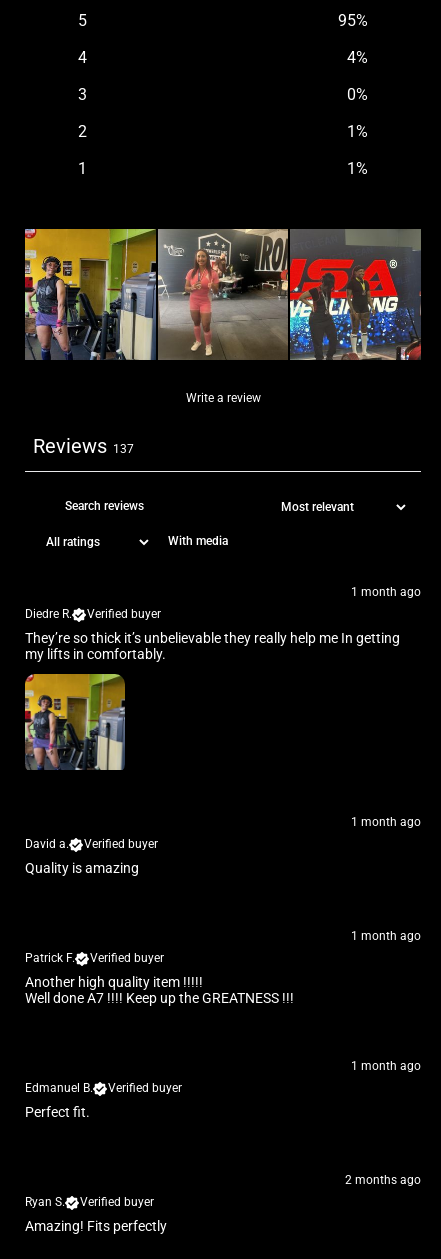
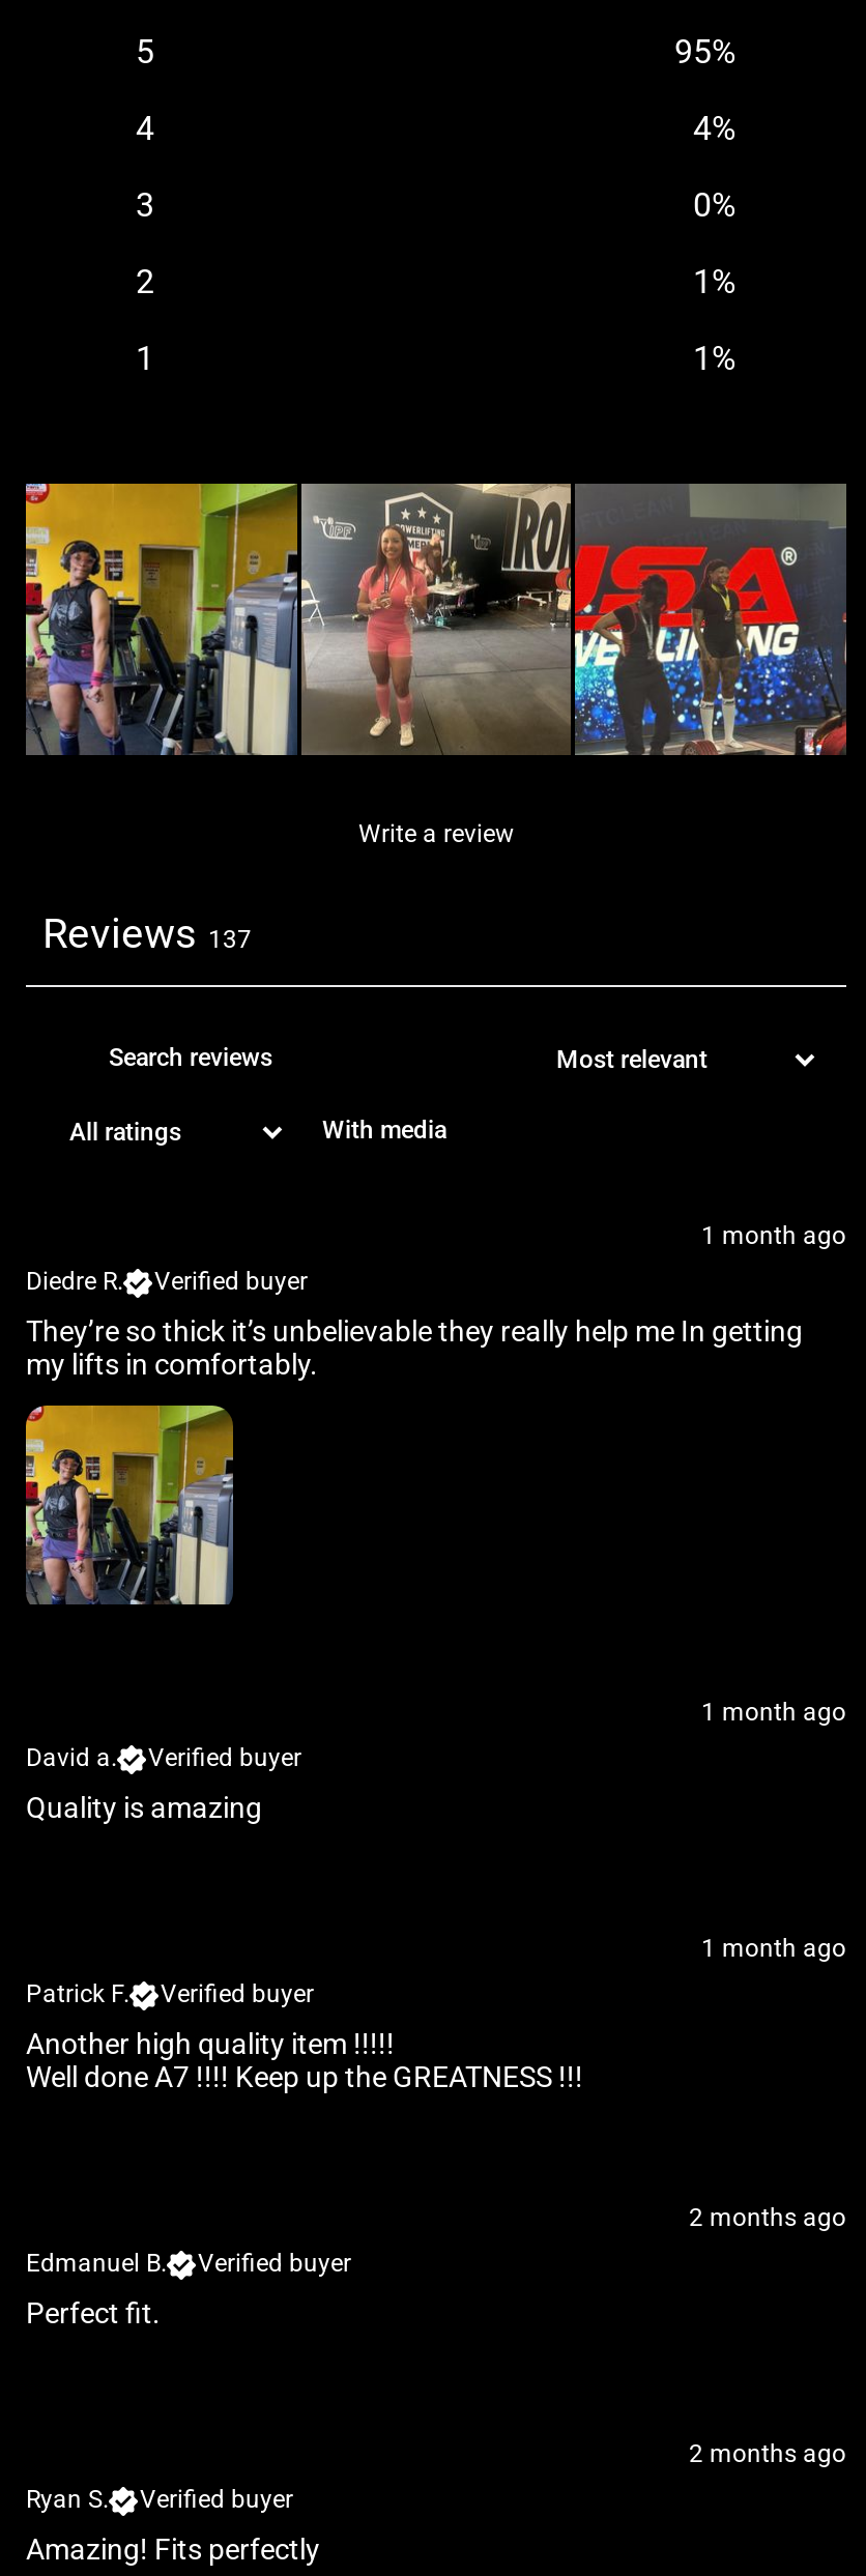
- 1 month ago
+ 2 months ago
